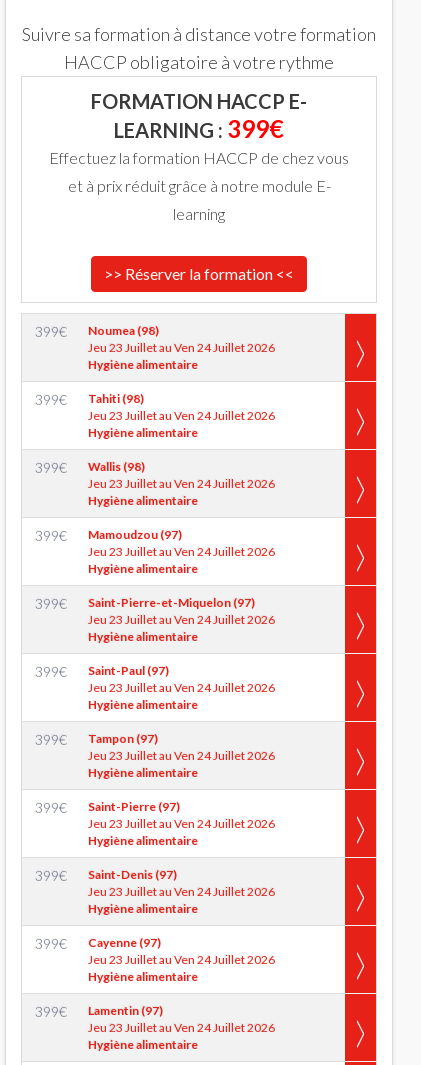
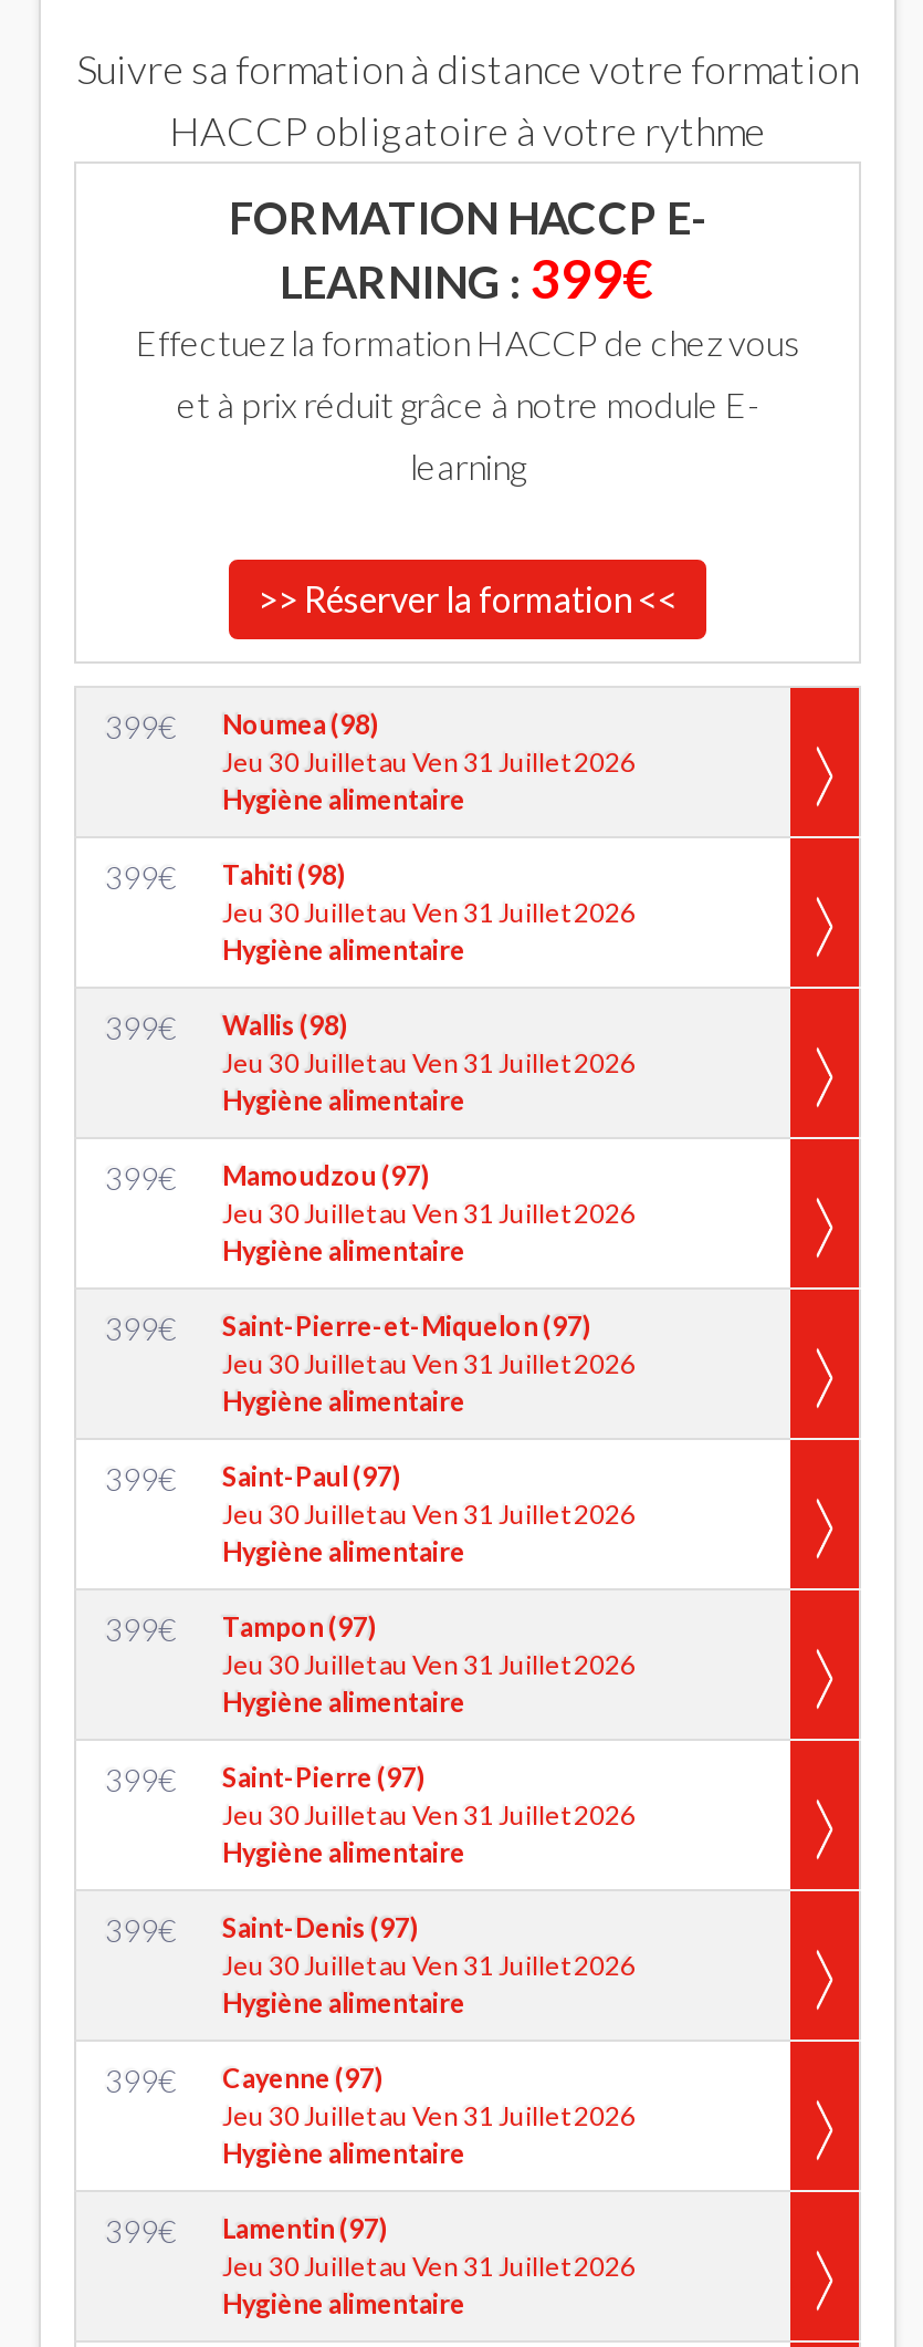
- Jeu 23 Juillet au Ven 24 Juillet 2026
+ Jeu 30 Juillet au Ven 31 Juillet 2026

- Jeu 23 Juillet au Ven 24 Juillet 2026
+ Jeu 30 Juillet au Ven 31 Juillet 2026

- Jeu 23 Juillet au Ven 24 Juillet 2026
+ Jeu 30 Juillet au Ven 31 Juillet 2026

- Jeu 23 Juillet au Ven 24 Juillet 2026
+ Jeu 30 Juillet au Ven 31 Juillet 2026

- Jeu 23 Juillet au Ven 24 Juillet 2026
+ Jeu 30 Juillet au Ven 31 Juillet 2026

- Jeu 23 Juillet au Ven 24 Juillet 2026
+ Jeu 30 Juillet au Ven 31 Juillet 2026

- Jeu 23 Juillet au Ven 24 Juillet 2026
+ Jeu 30 Juillet au Ven 31 Juillet 2026

- Jeu 23 Juillet au Ven 24 Juillet 2026
+ Jeu 30 Juillet au Ven 31 Juillet 2026

- Jeu 23 Juillet au Ven 24 Juillet 2026
+ Jeu 30 Juillet au Ven 31 Juillet 2026

- Jeu 23 Juillet au Ven 24 Juillet 2026
+ Jeu 30 Juillet au Ven 31 Juillet 2026

- Jeu 23 Juillet au Ven 24 Juillet 2026
+ Jeu 30 Juillet au Ven 31 Juillet 2026
